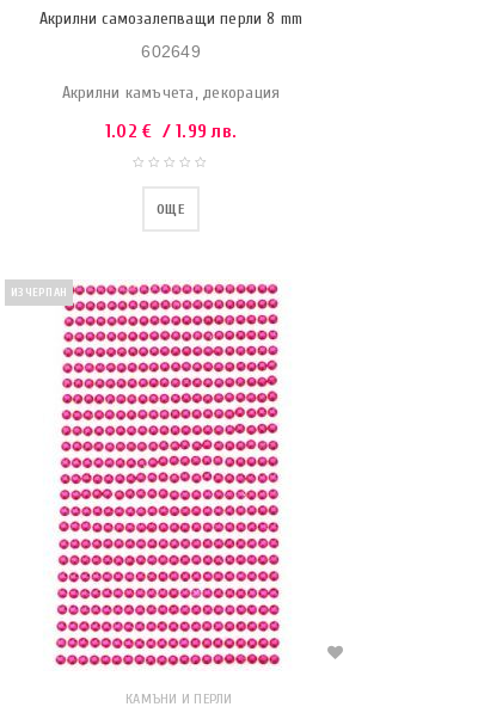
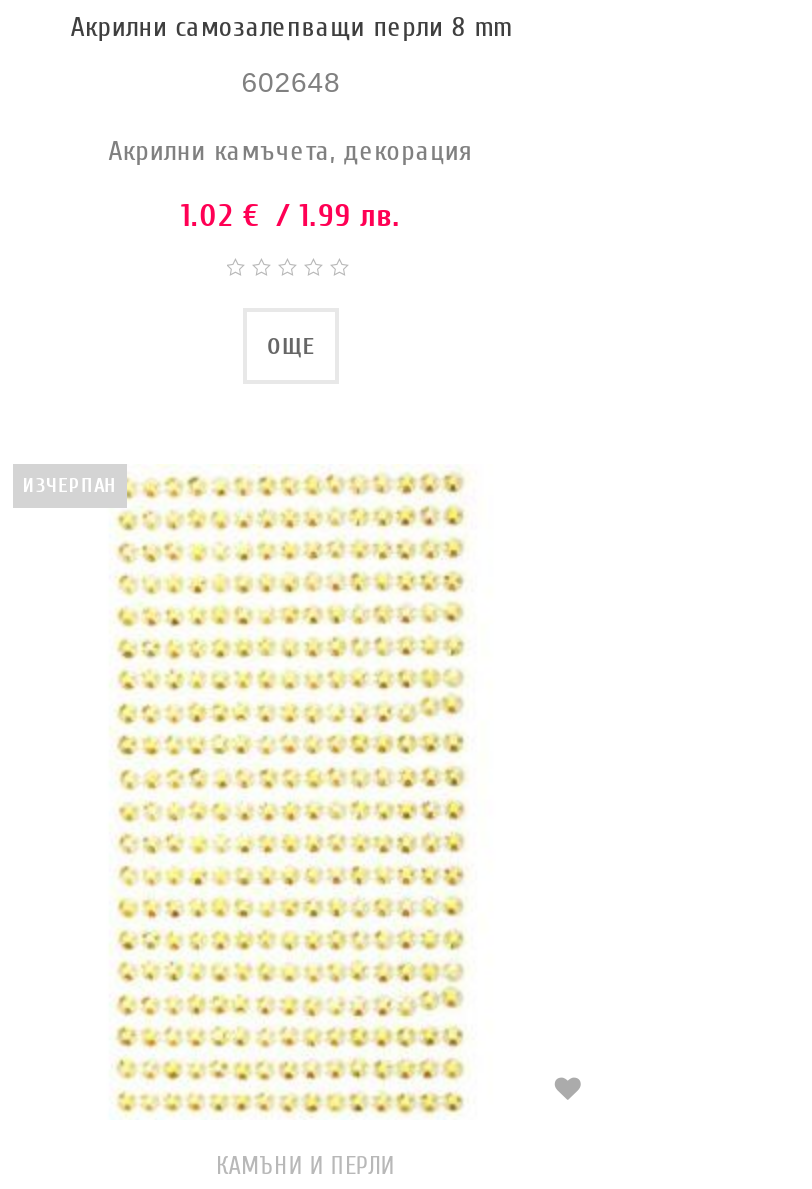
- 602649
+ 602648

- [image]
+ [image]
